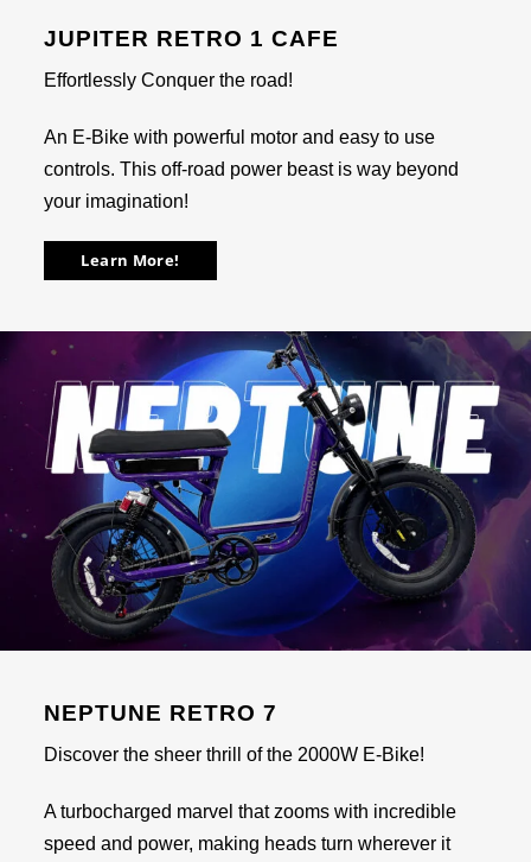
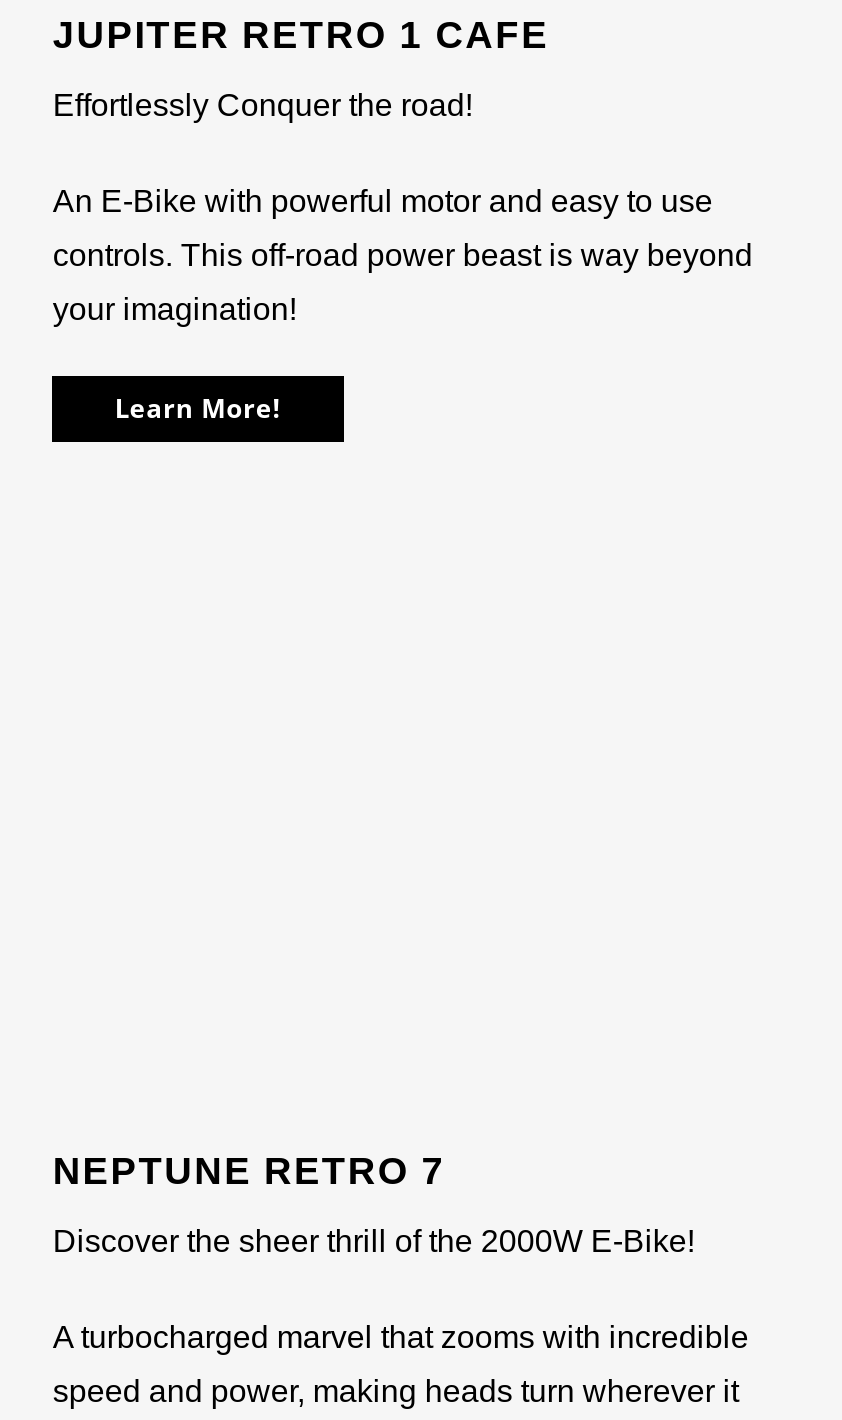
- [image]
